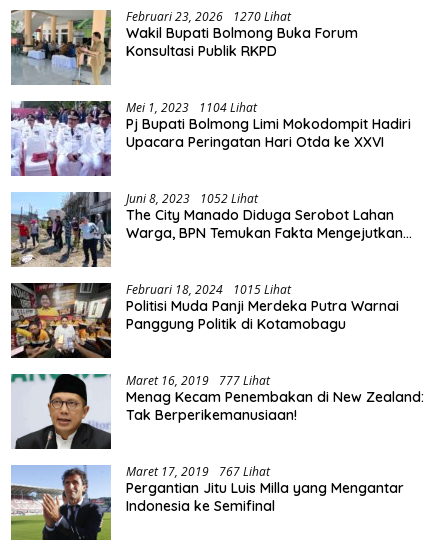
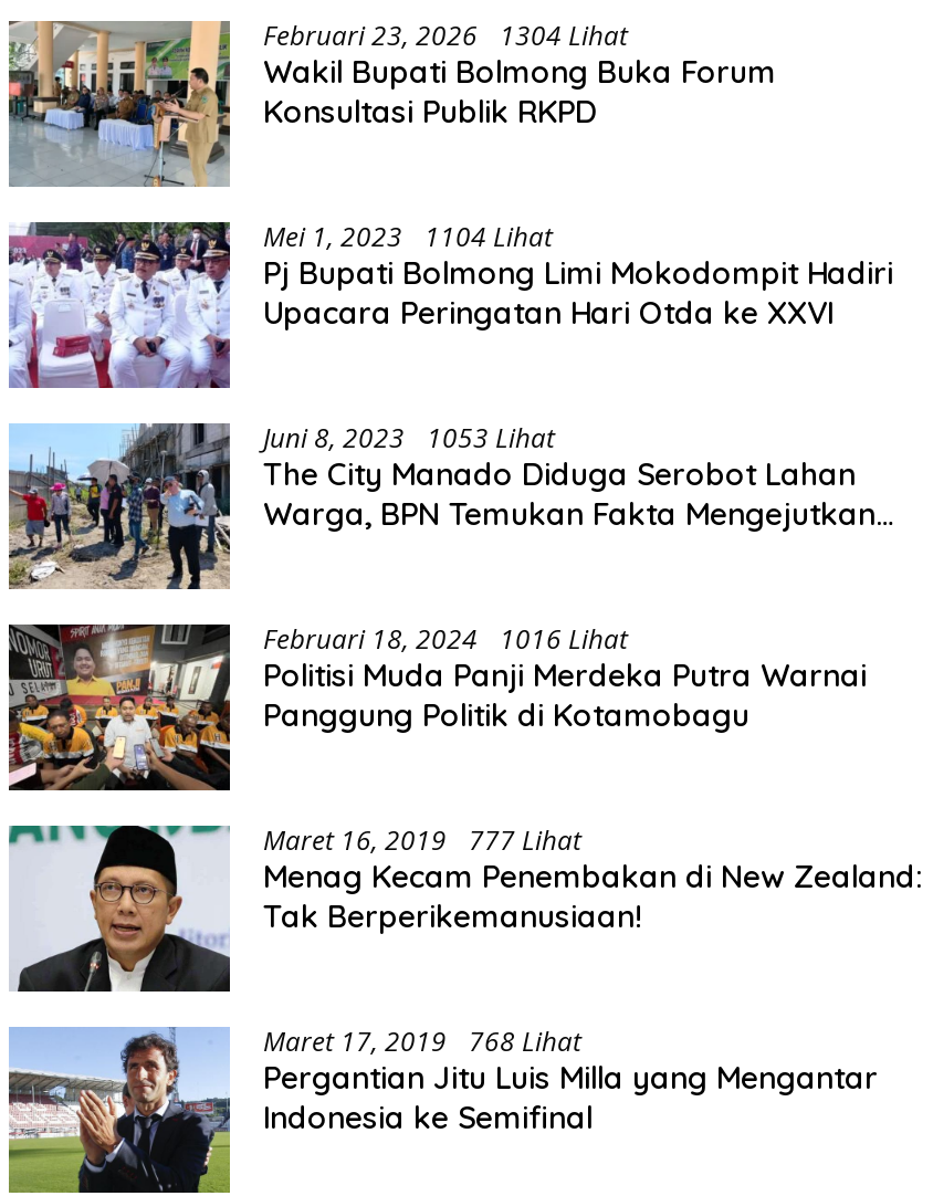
- Februari 23, 2026 1270 Lihat
+ Februari 23, 2026 1304 Lihat

- Juni 8, 2023 1052 Lihat
+ Juni 8, 2023 1053 Lihat

- Februari 18, 2024 1015 Lihat
+ Februari 18, 2024 1016 Lihat

- Maret 17, 2019 767 Lihat
+ Maret 17, 2019 768 Lihat
